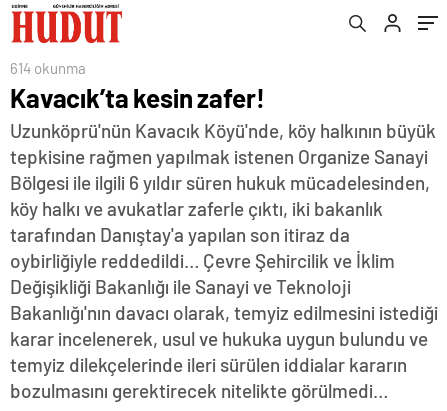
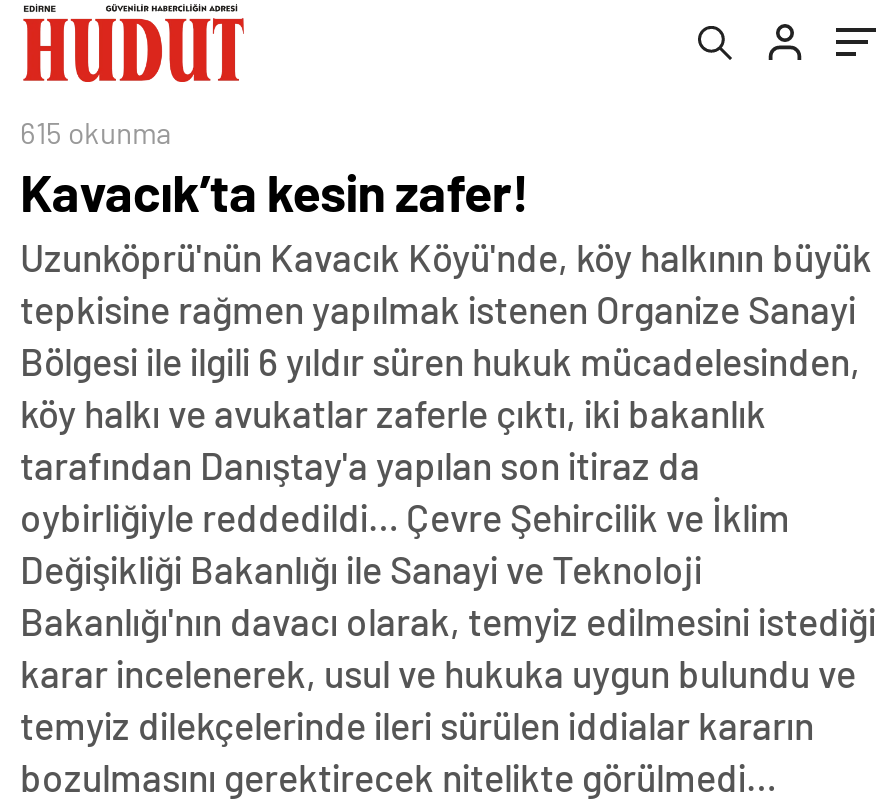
- 614 okunma
+ 615 okunma
